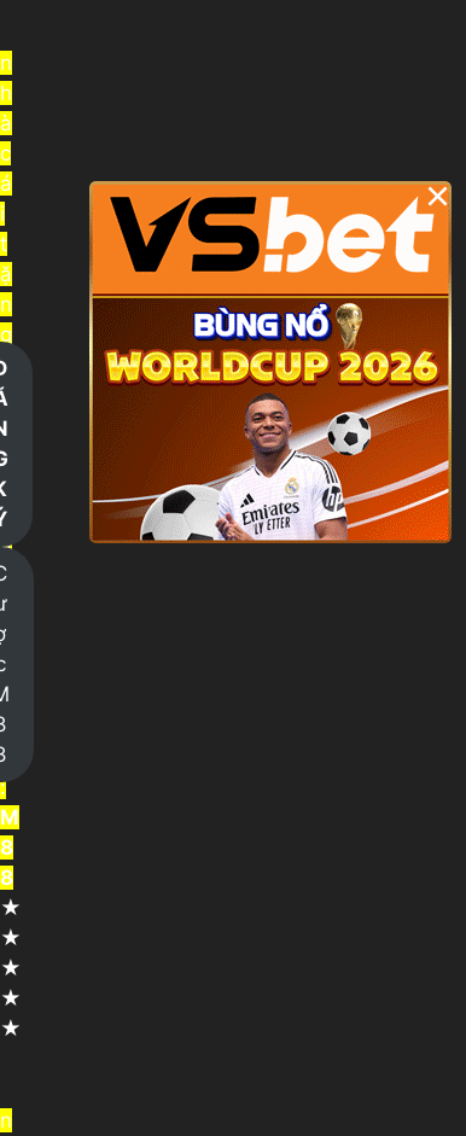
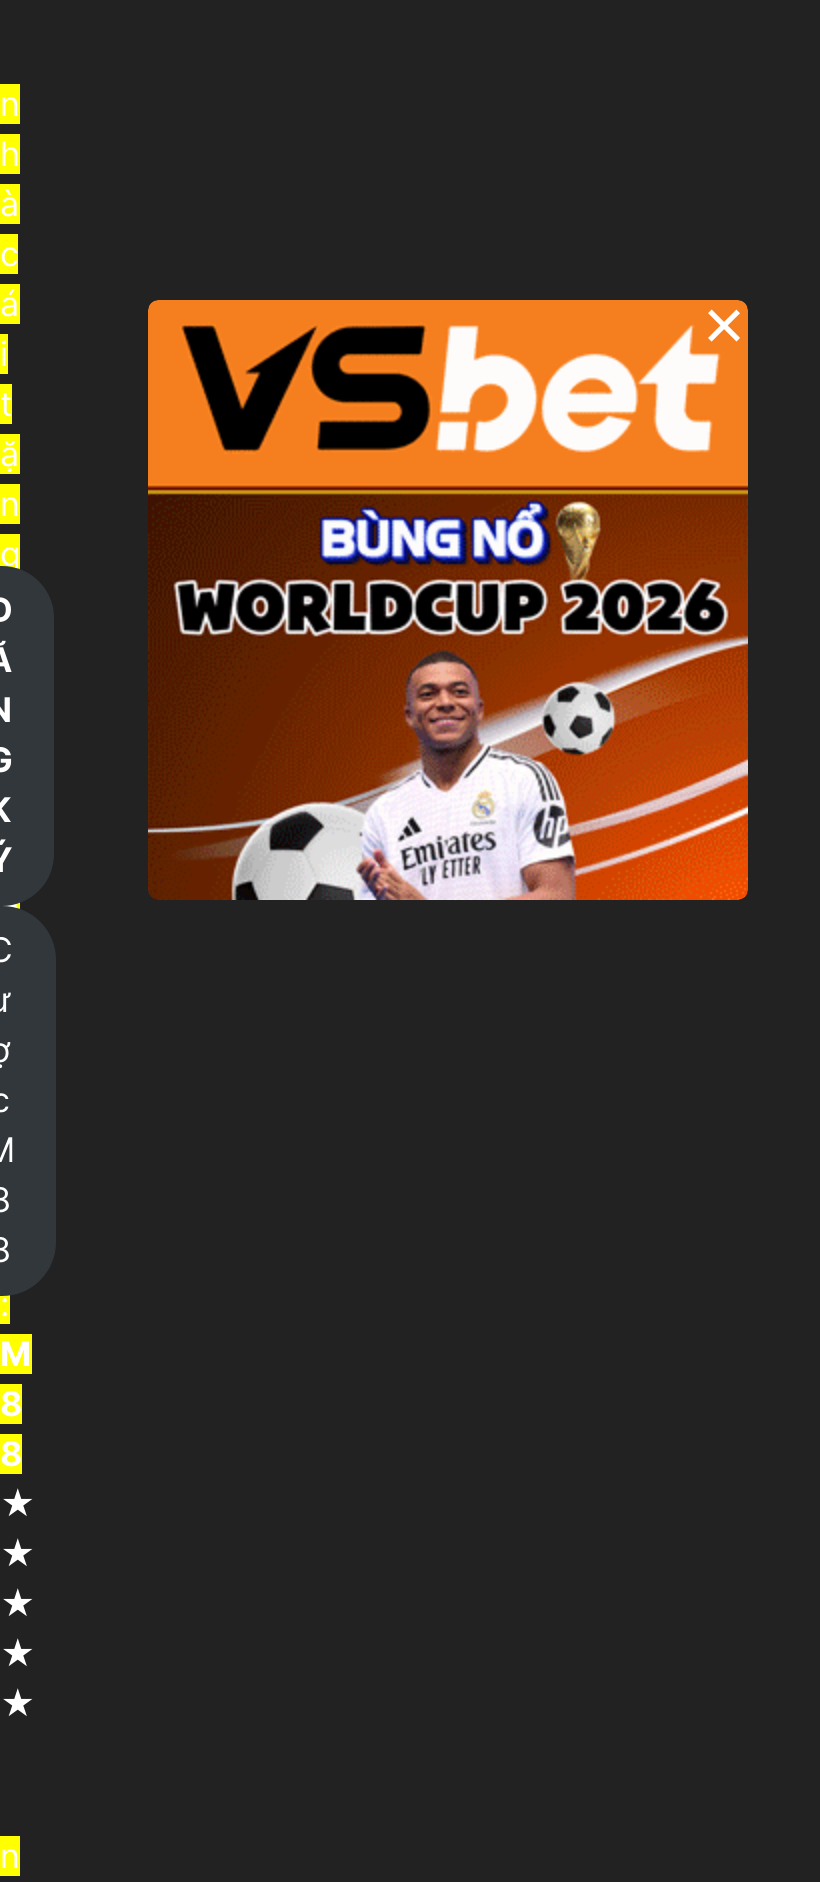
- [image]
+ [image]
